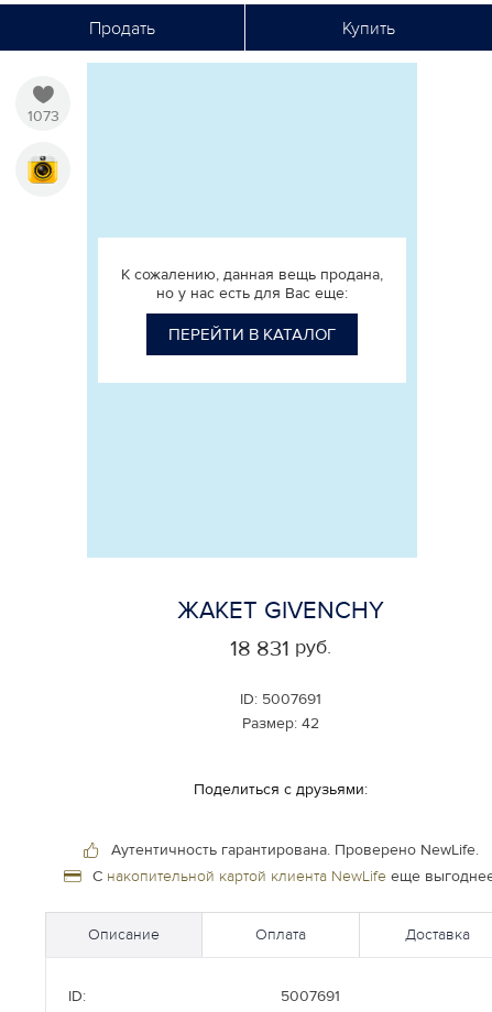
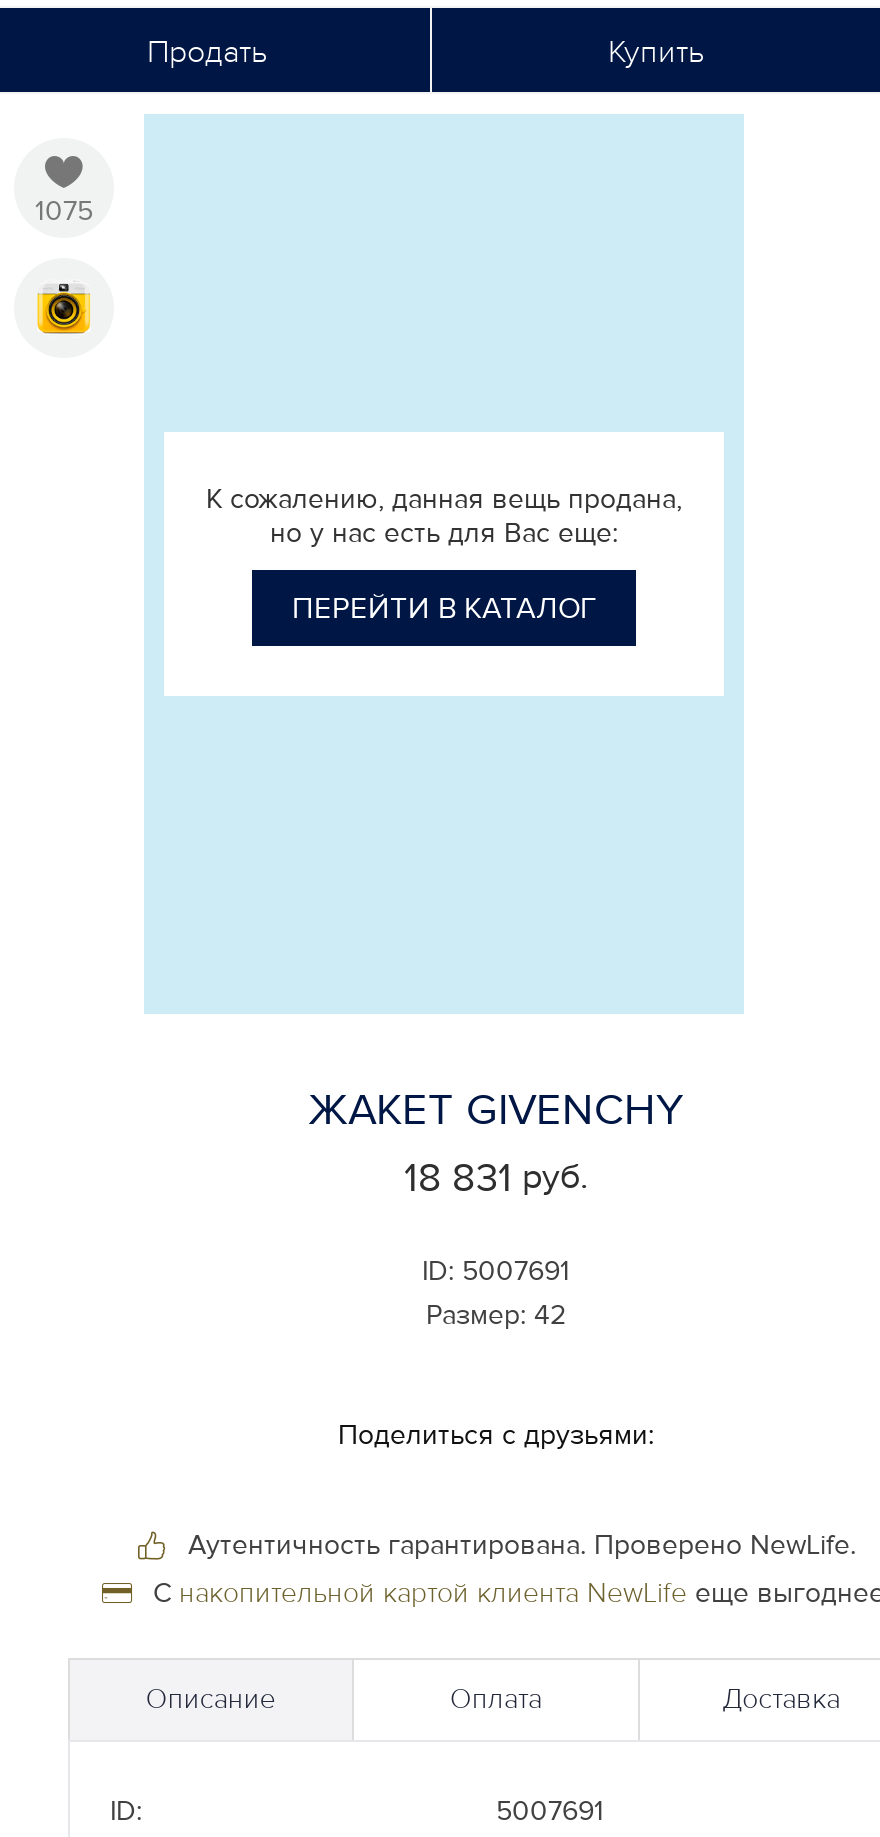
- 1073
+ 1075
